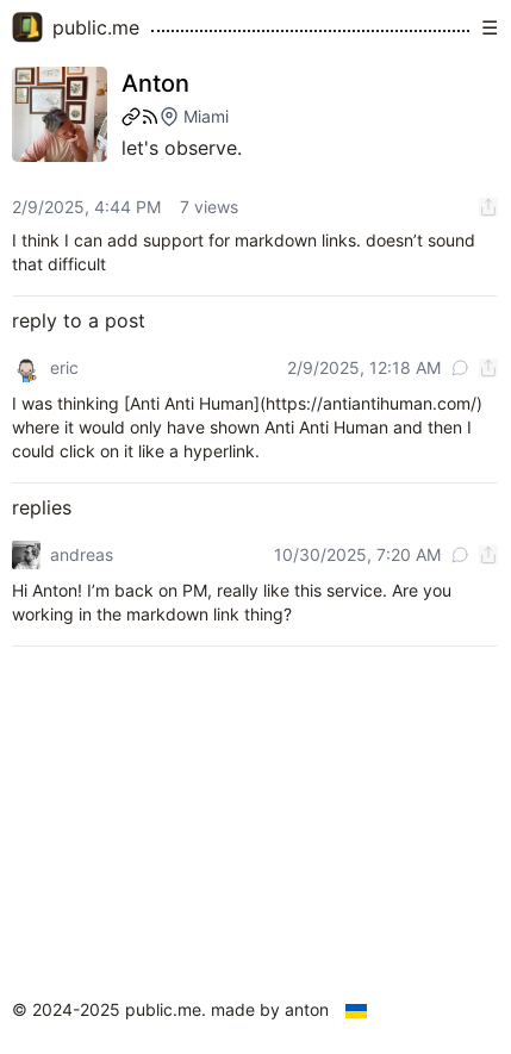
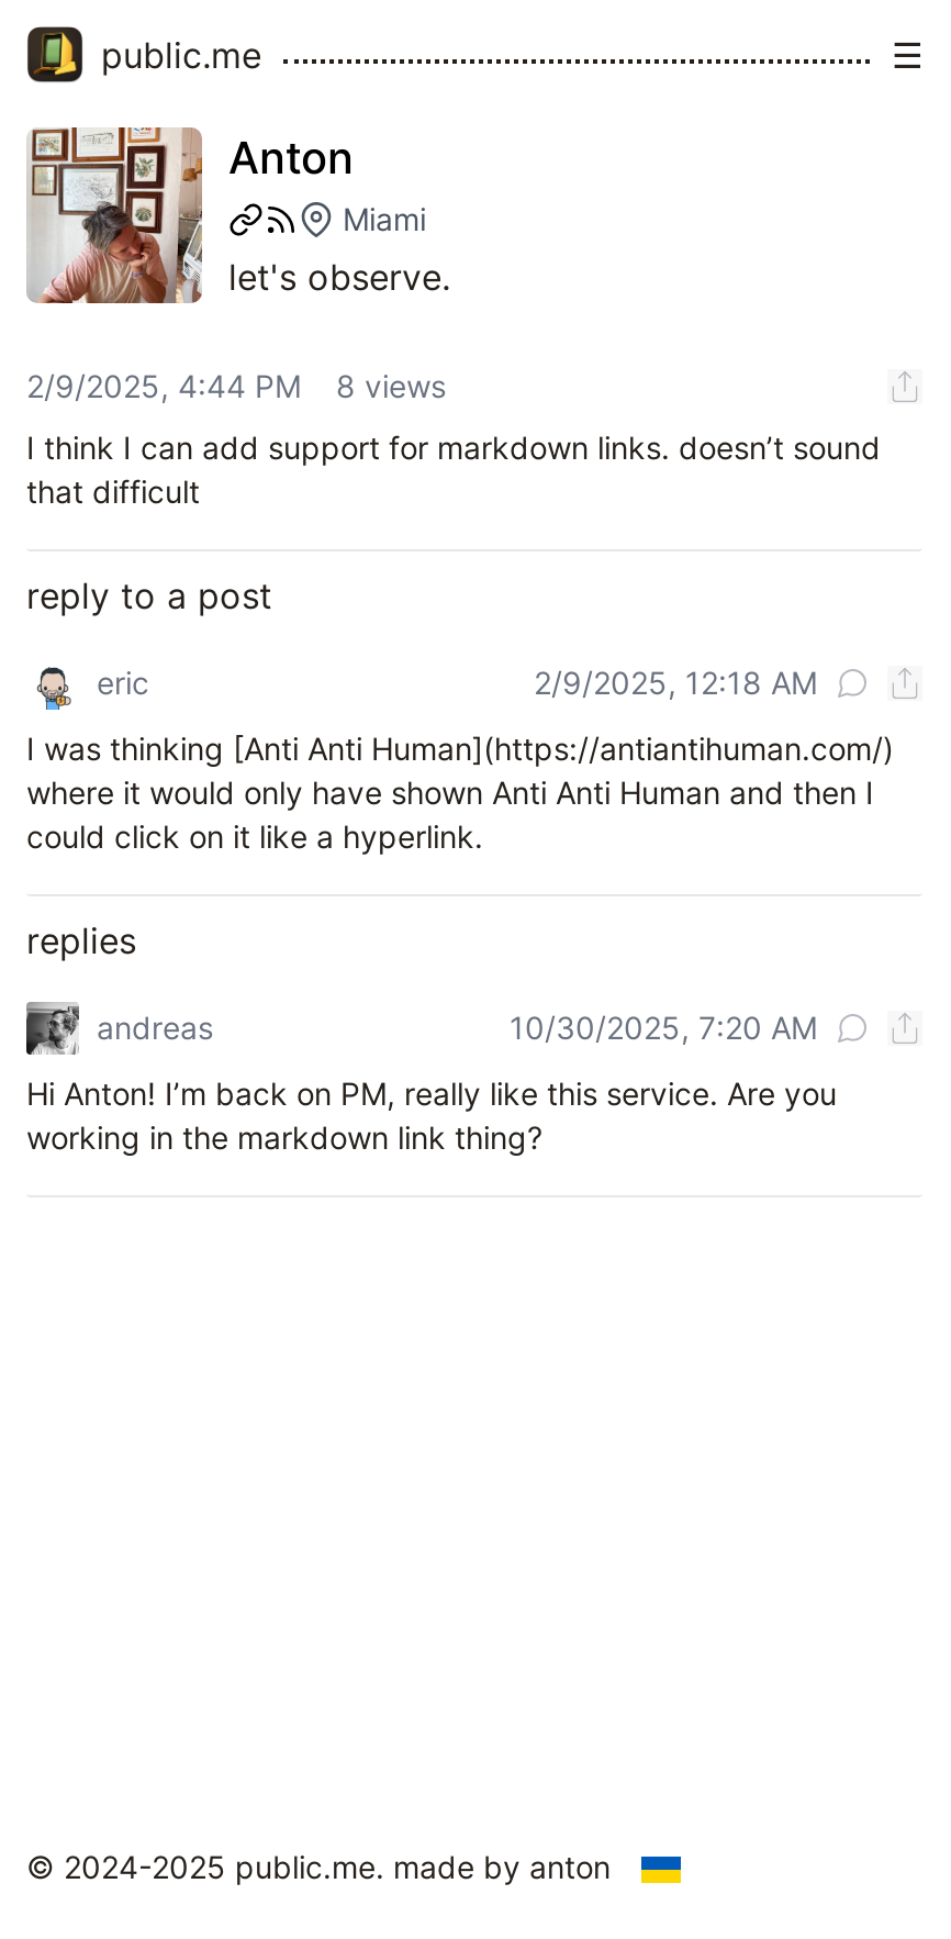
- 2/9/2025, 4:44 PM 7 views
+ 2/9/2025, 4:44 PM 8 views
